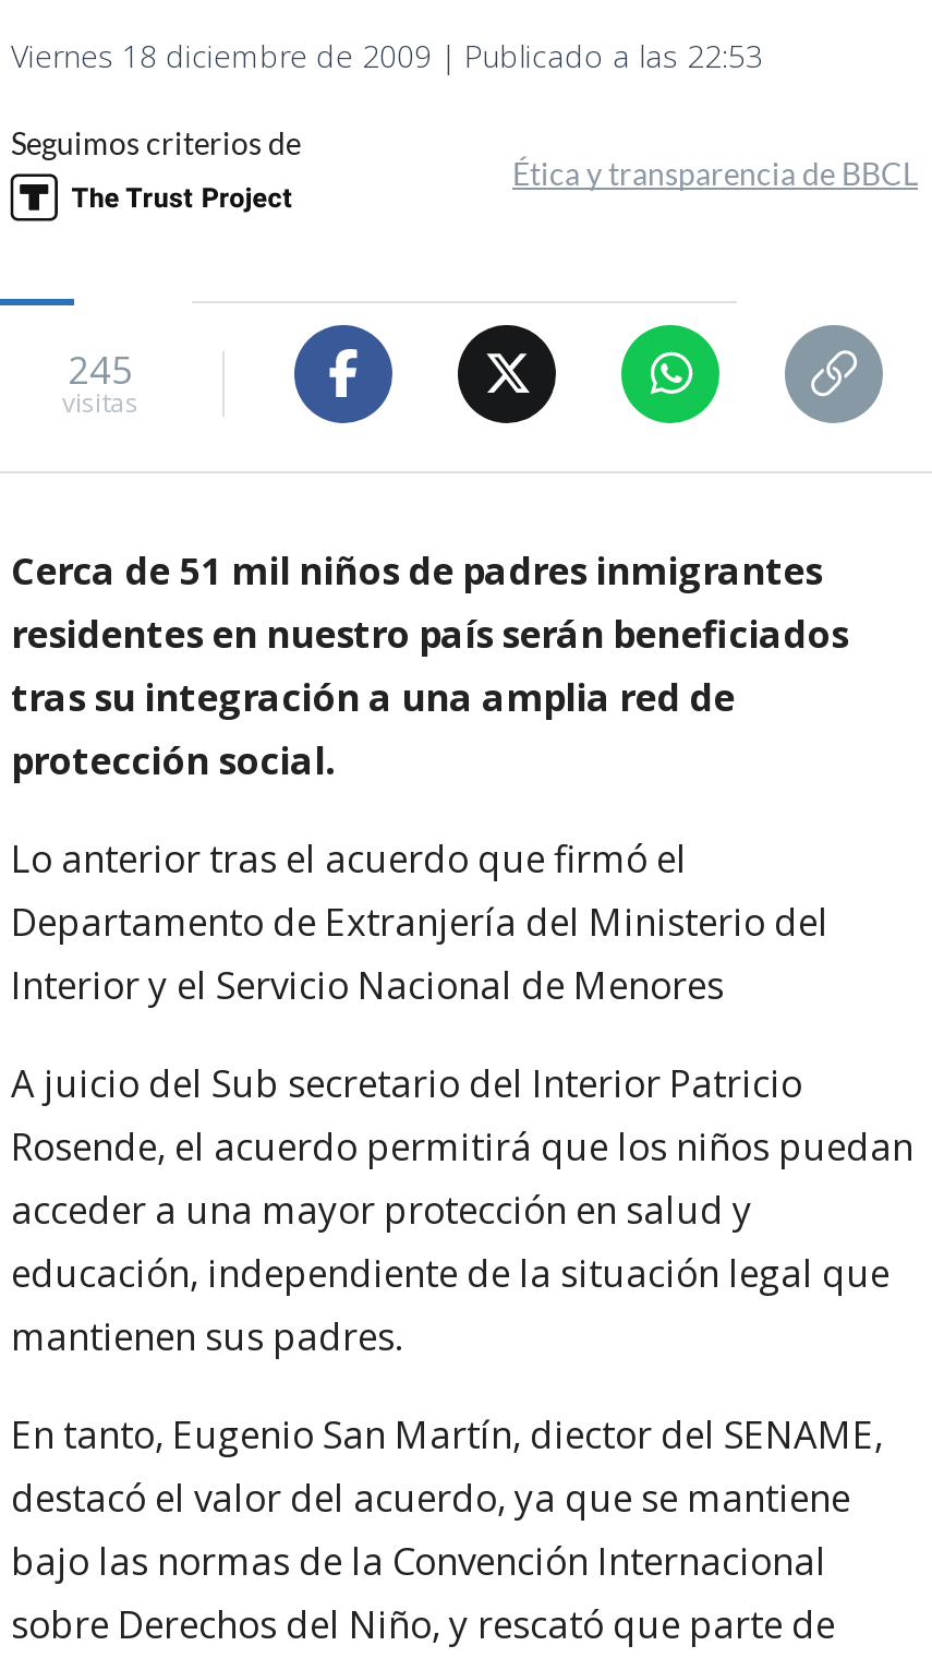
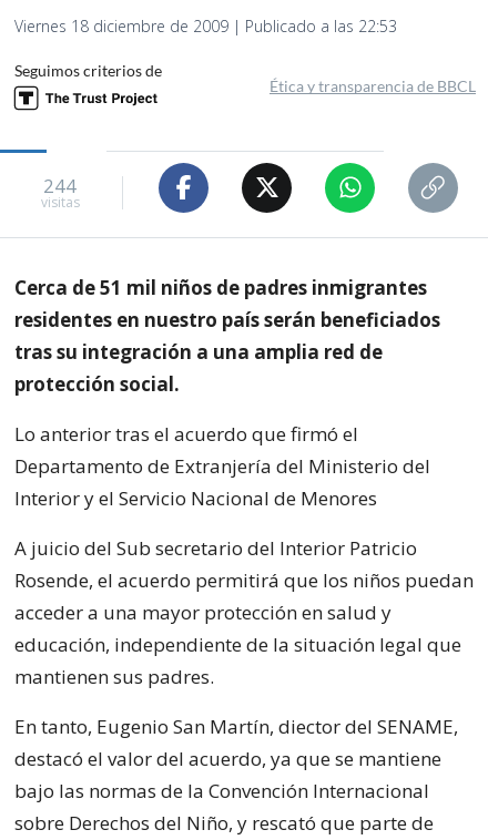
- 245
+ 244
